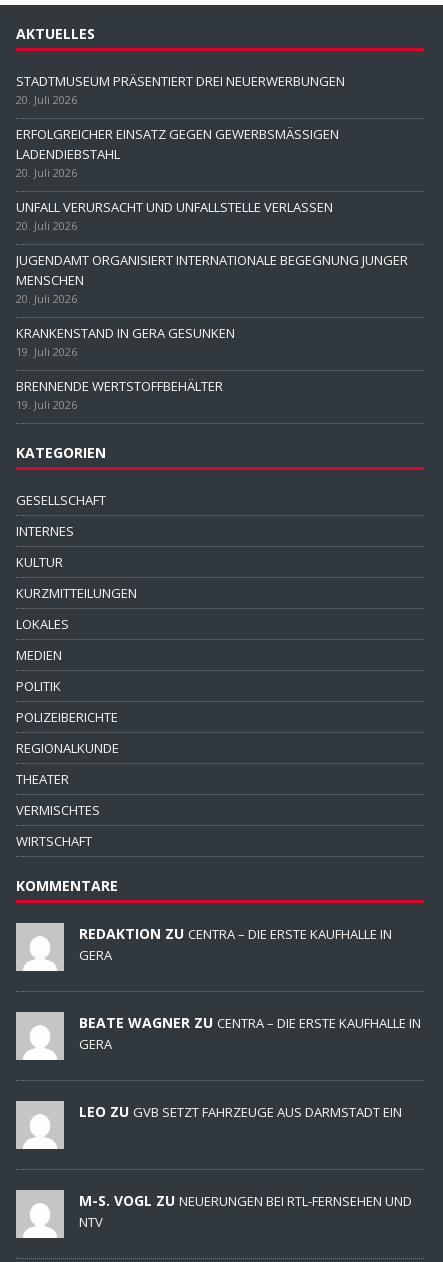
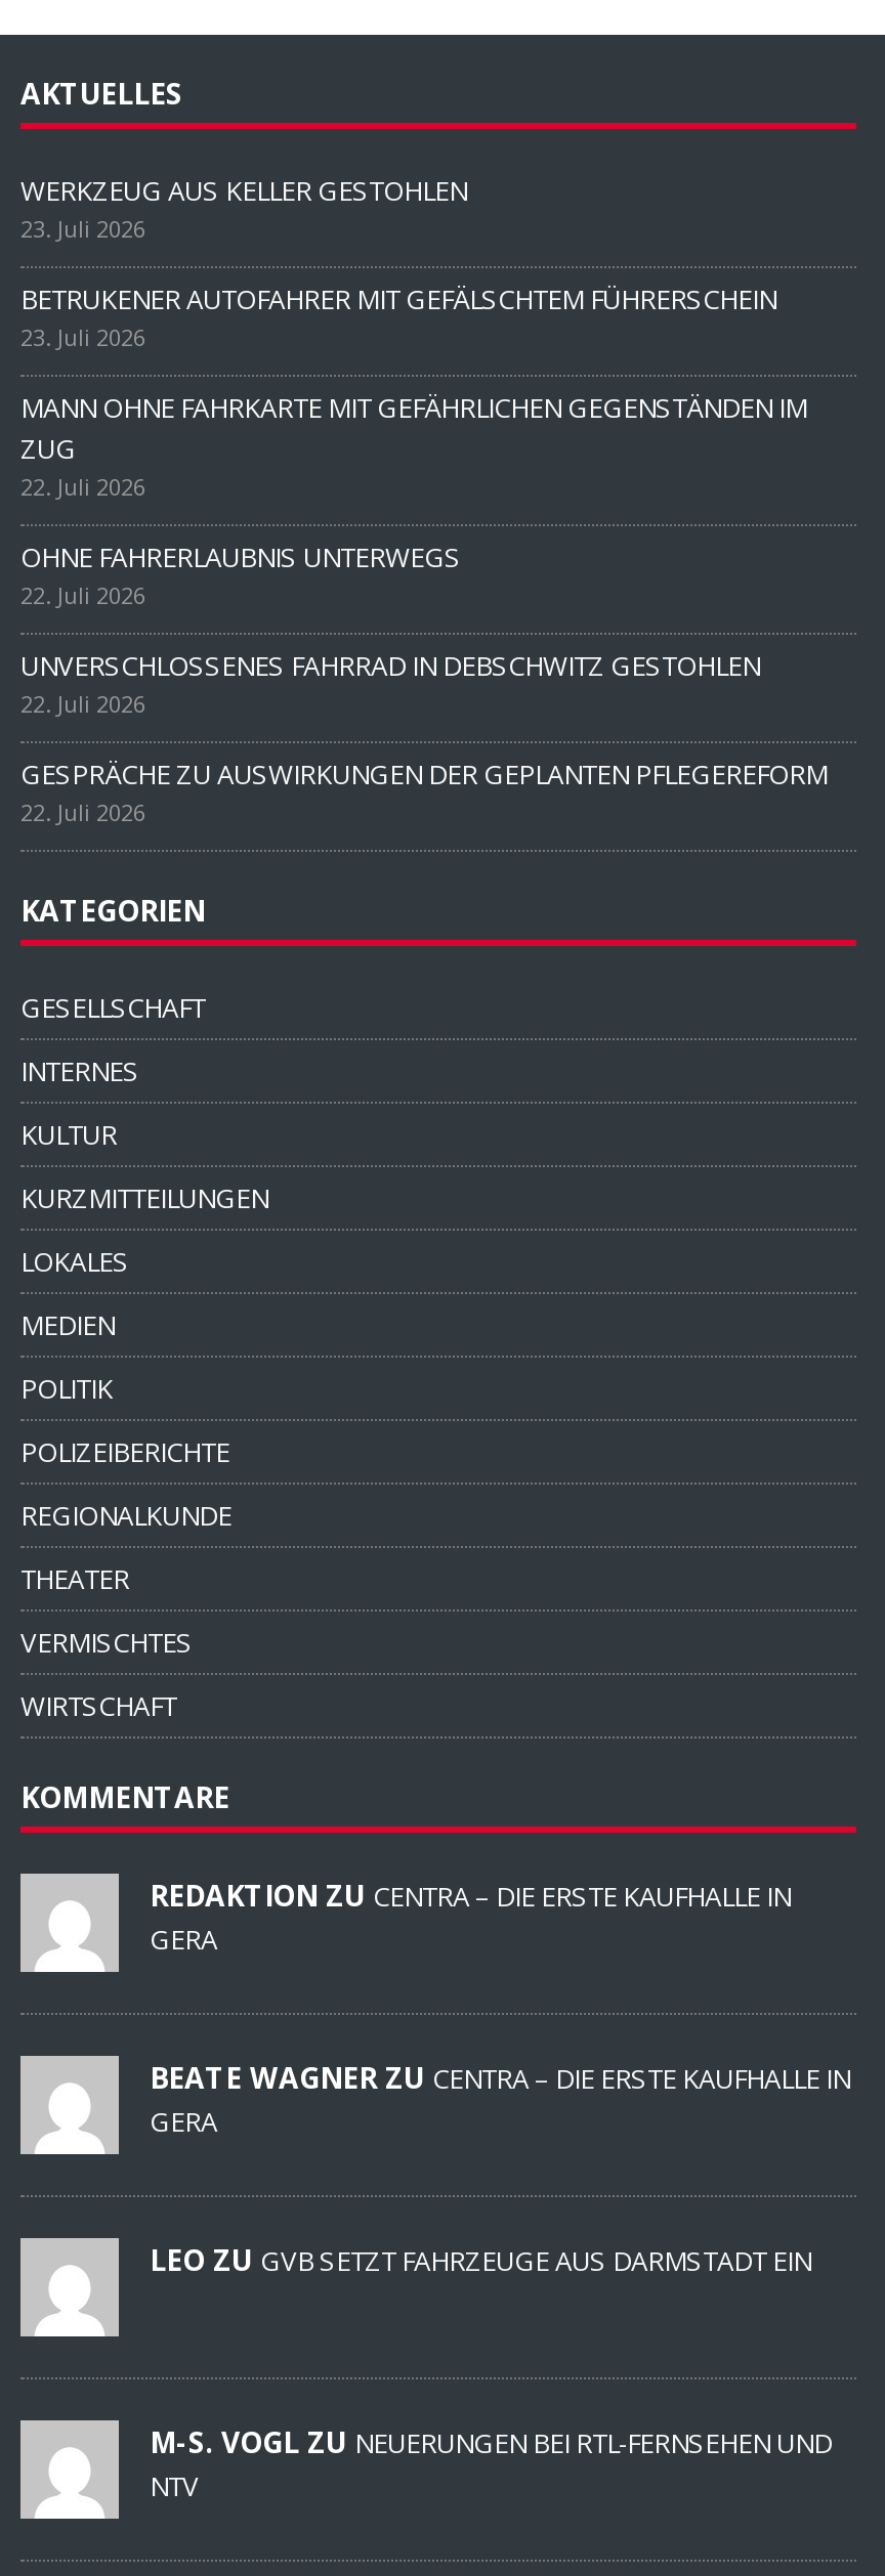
- STADTMUSEUM PRÄSENTIERT DREI NEUERWERBUNGEN
- 20. Juli 2026
+ WERKZEUG AUS KELLER GESTOHLEN
+ 23. Juli 2026

- ERFOLGREICHER EINSATZ GEGEN GEWERBSMÄSSIGEN
- LADENDIEBSTAHL
- 20. Juli 2026
+ BETRUKENER AUTOFAHRER MIT GEFÄLSCHTEM FÜHRERSCHEIN
+ 23. Juli 2026

- UNFALL VERURSACHT UND UNFALLSTELLE VERLASSEN
- 20. Juli 2026
+ MANN OHNE FAHRKARTE MIT GEFÄHRLICHEN GEGENSTÄNDEN IM
+ ZUG
+ 22. Juli 2026

- JUGENDAMT ORGANISIERT INTERNATIONALE BEGEGNUNG JUNGER
- MENSCHEN
- 20. Juli 2026
+ OHNE FAHRERLAUBNIS UNTERWEGS
+ 22. Juli 2026

- KRANKENSTAND IN GERA GESUNKEN
- 19. Juli 2026
+ UNVERSCHLOSSENES FAHRRAD IN DEBSCHWITZ GESTOHLEN
+ 22. Juli 2026

- BRENNENDE WERTSTOFFBEHÄLTER
- 19. Juli 2026
+ GESPRÄCHE ZU AUSWIRKUNGEN DER GEPLANTEN PFLEGEREFORM
+ 22. Juli 2026
